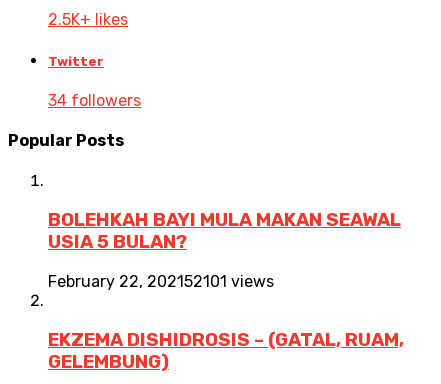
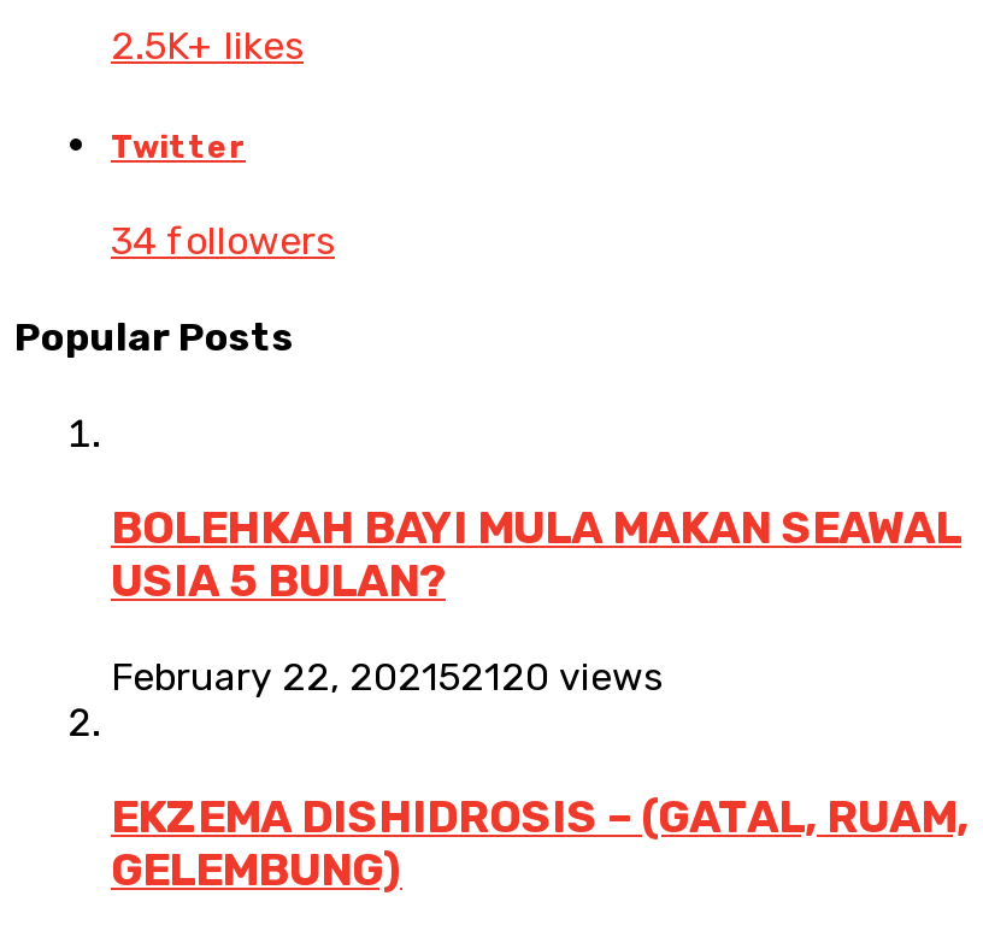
- February 22, 202152101 views
+ February 22, 202152120 views
